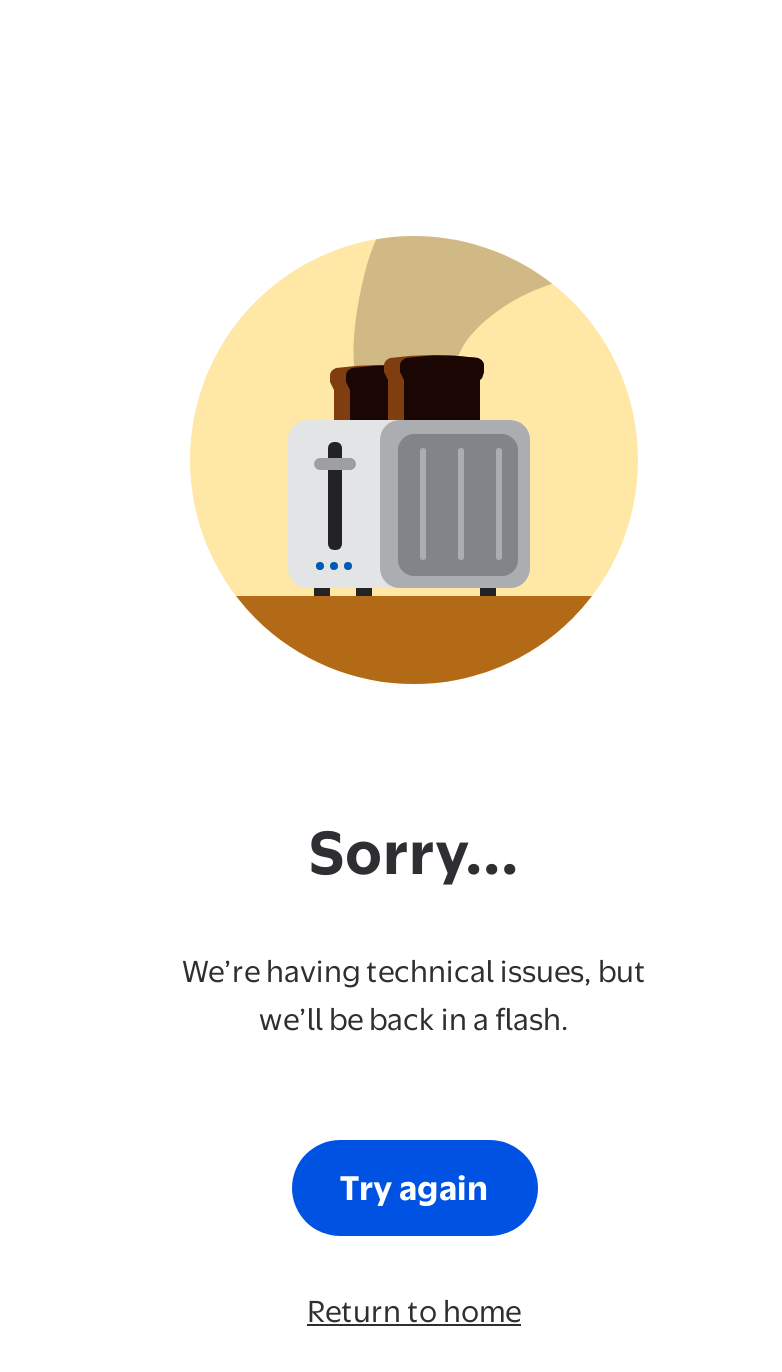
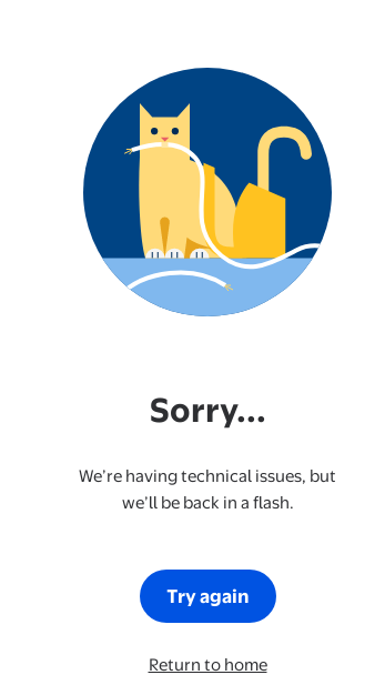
- [image]
+ [image]
